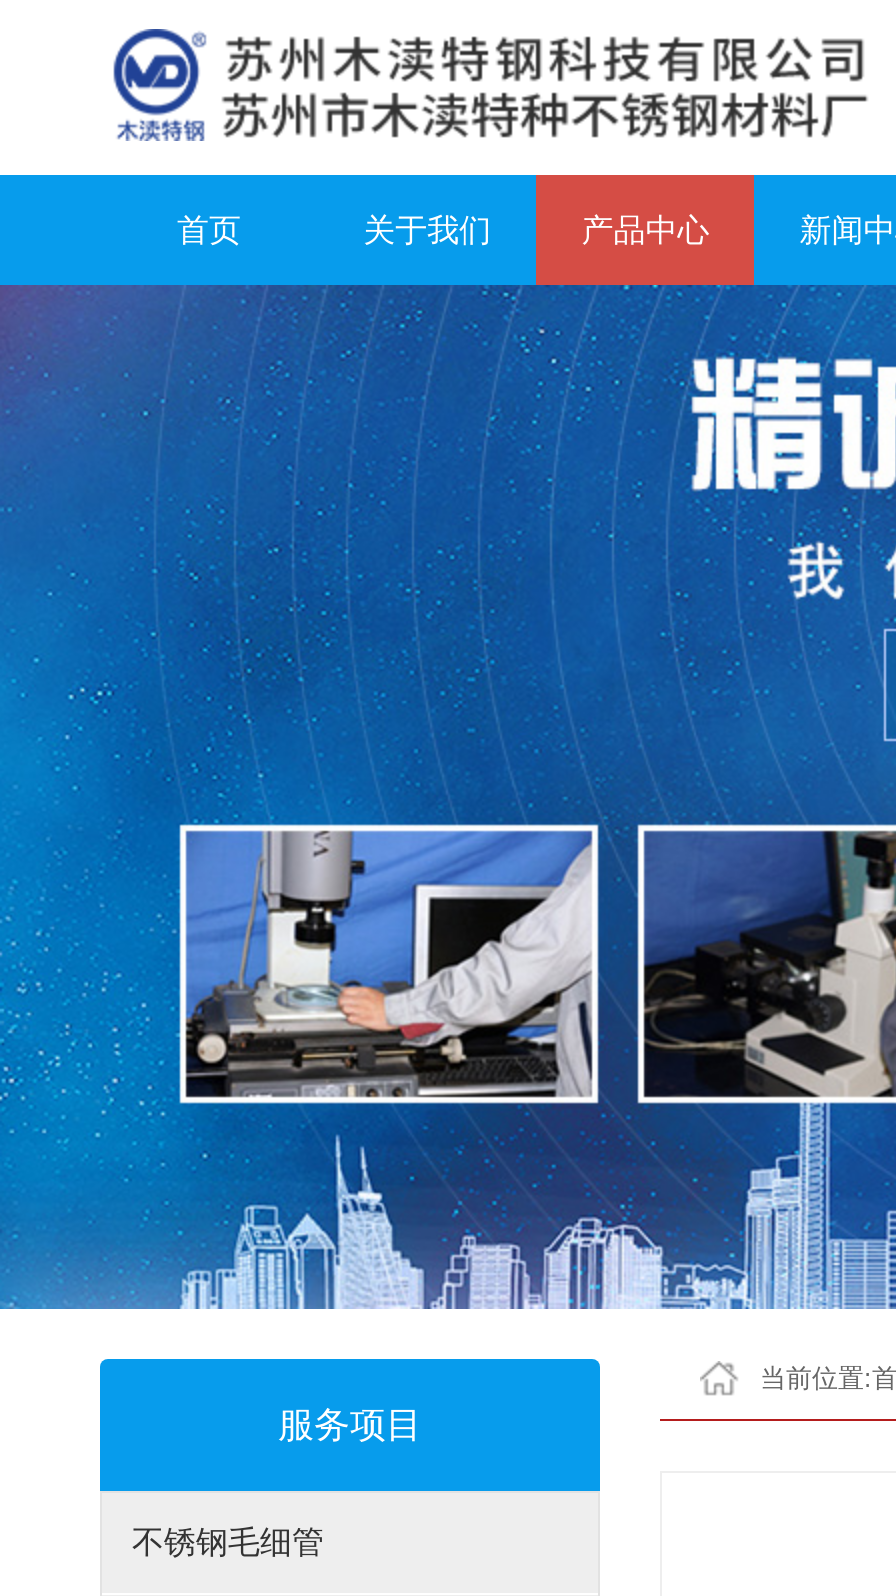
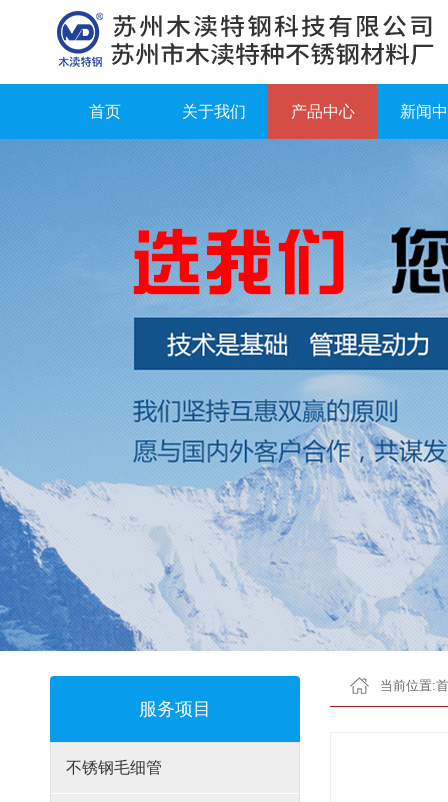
- [image]
+ [image]
